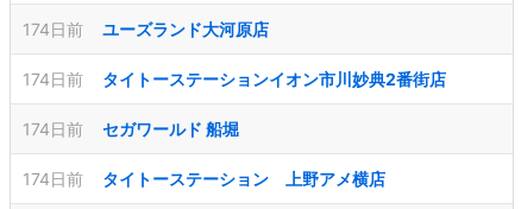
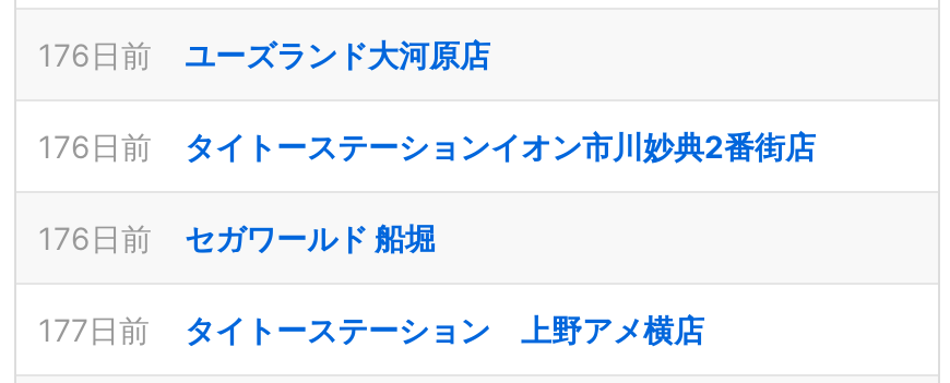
- 174日前 ユーズランド大河原店
+ 176日前 ユーズランド大河原店

- 174日前 タイトーステーションイオン市川妙典2番街店
+ 176日前 タイトーステーションイオン市川妙典2番街店

- 174日前 セガワールド 船堀
+ 176日前 セガワールド 船堀

- 174日前 タイトーステーション 上野アメ横店
+ 177日前 タイトーステーション 上野アメ横店
